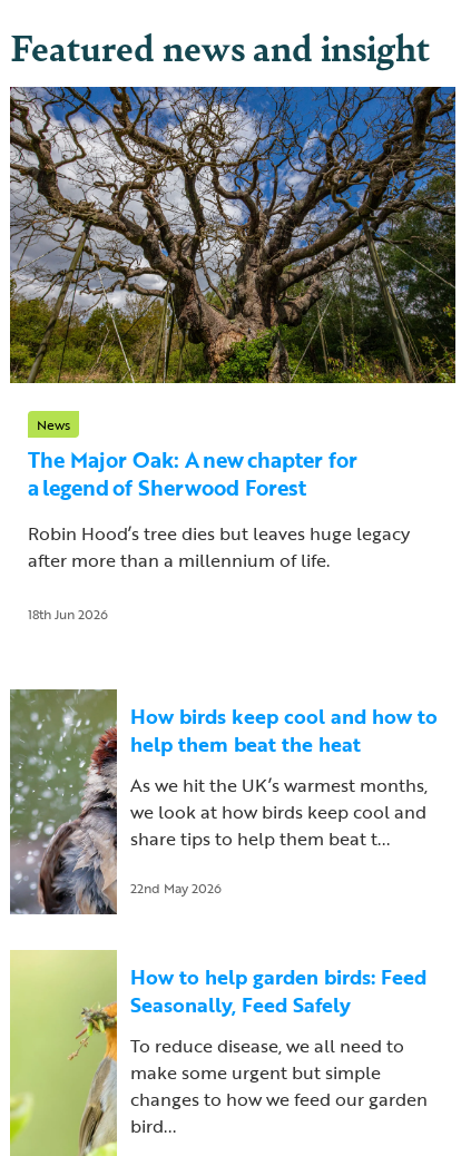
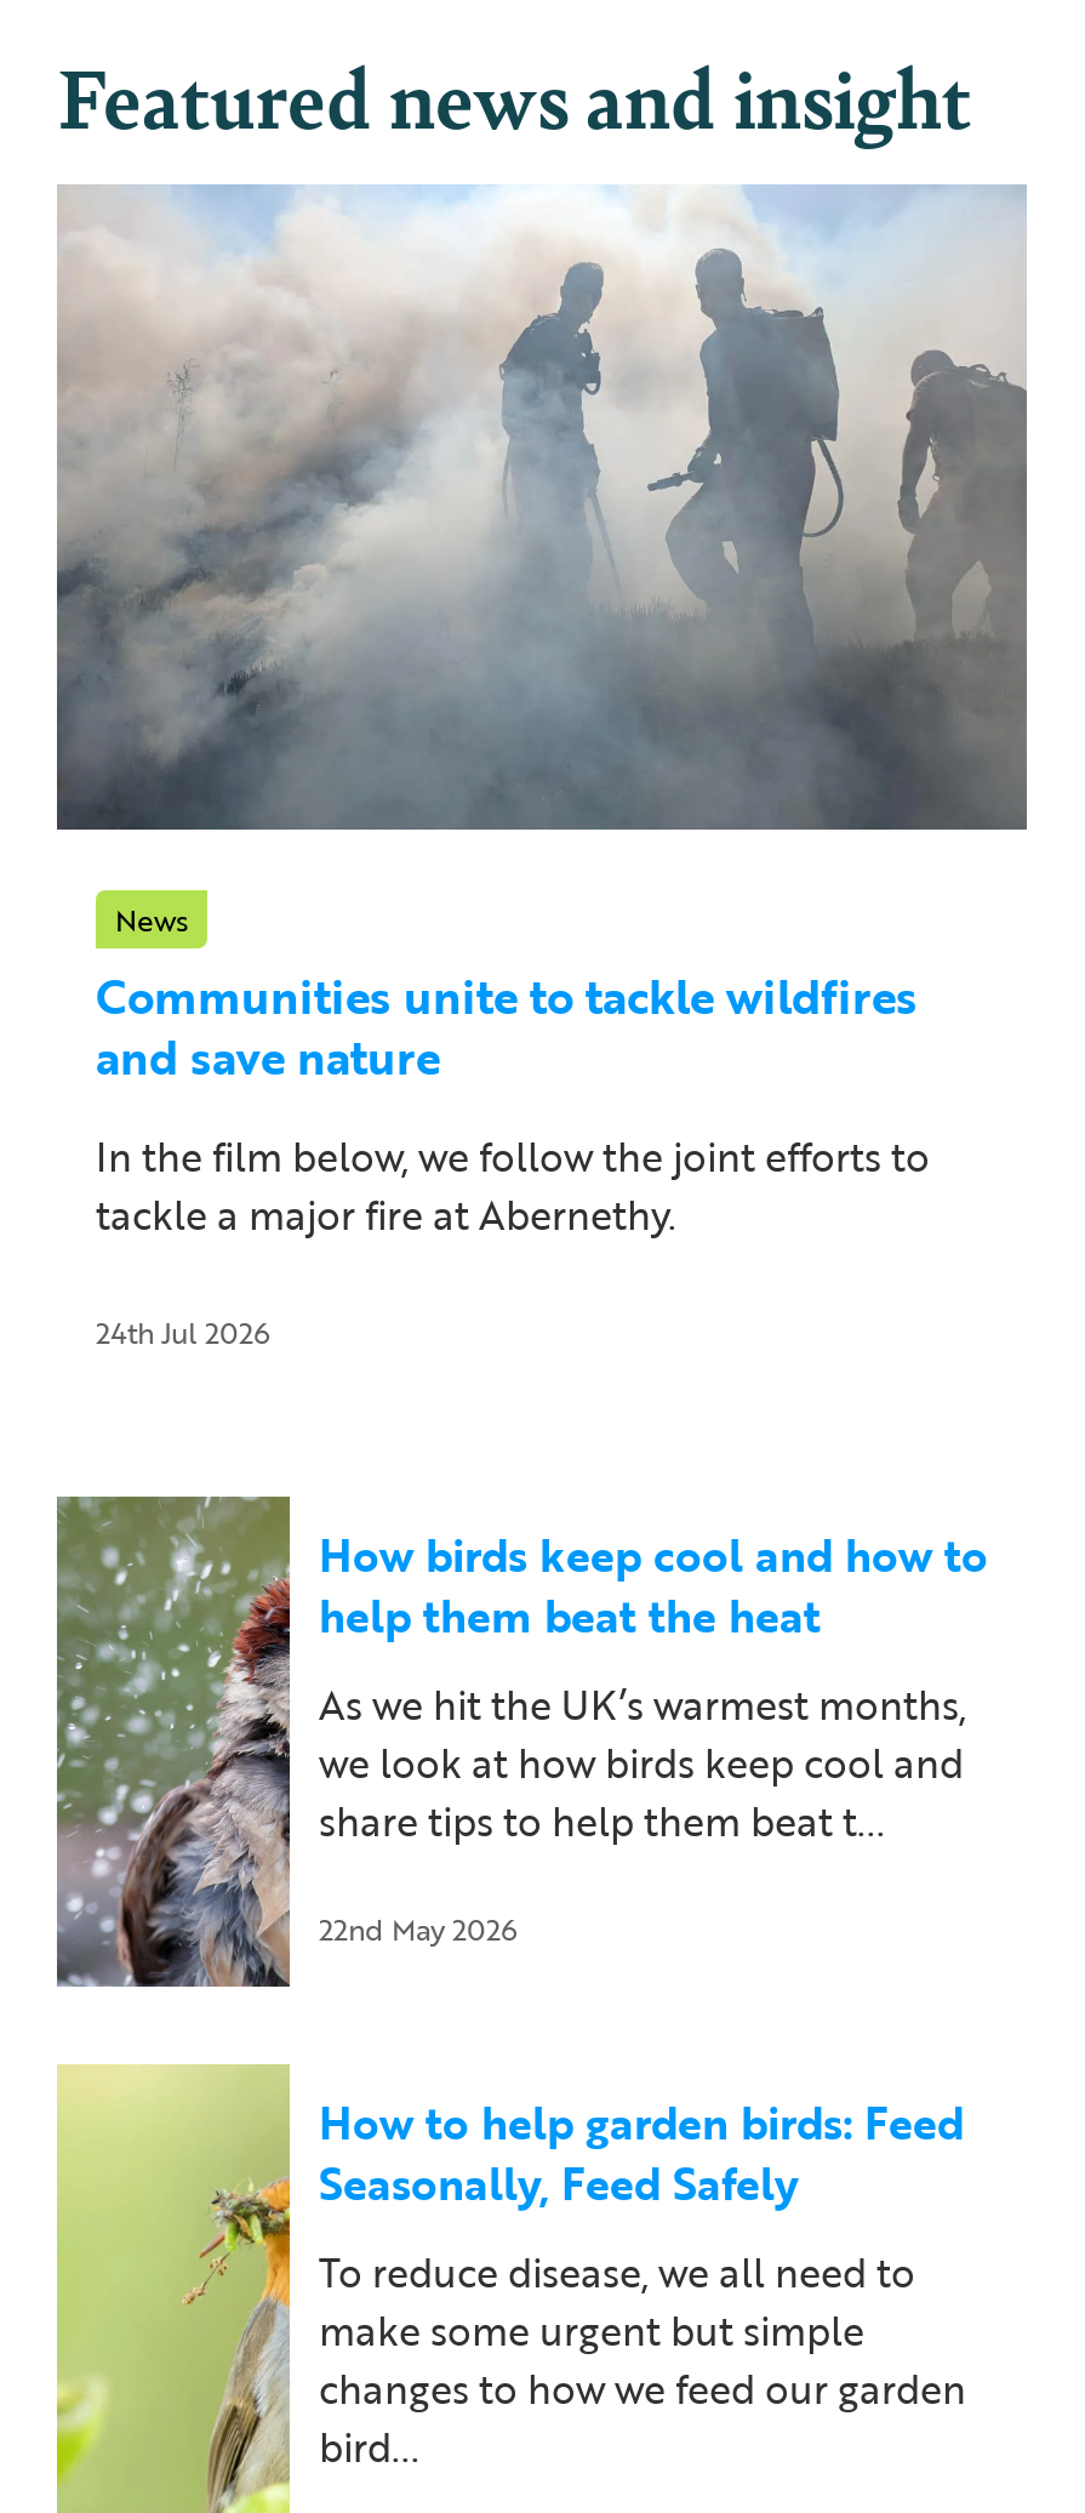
- [image]
+ [image]

- The Major Oak: A new chapter for
- a legend of Sherwood Forest
+ Communities unite to tackle wildfires
+ and save nature

- Robin Hood’s tree dies but leaves huge legacy
- after more than a millennium of life.
+ In the film below, we follow the joint efforts to
+ tackle a major fire at Abernethy.

- 18th Jun 2026
+ 24th Jul 2026
